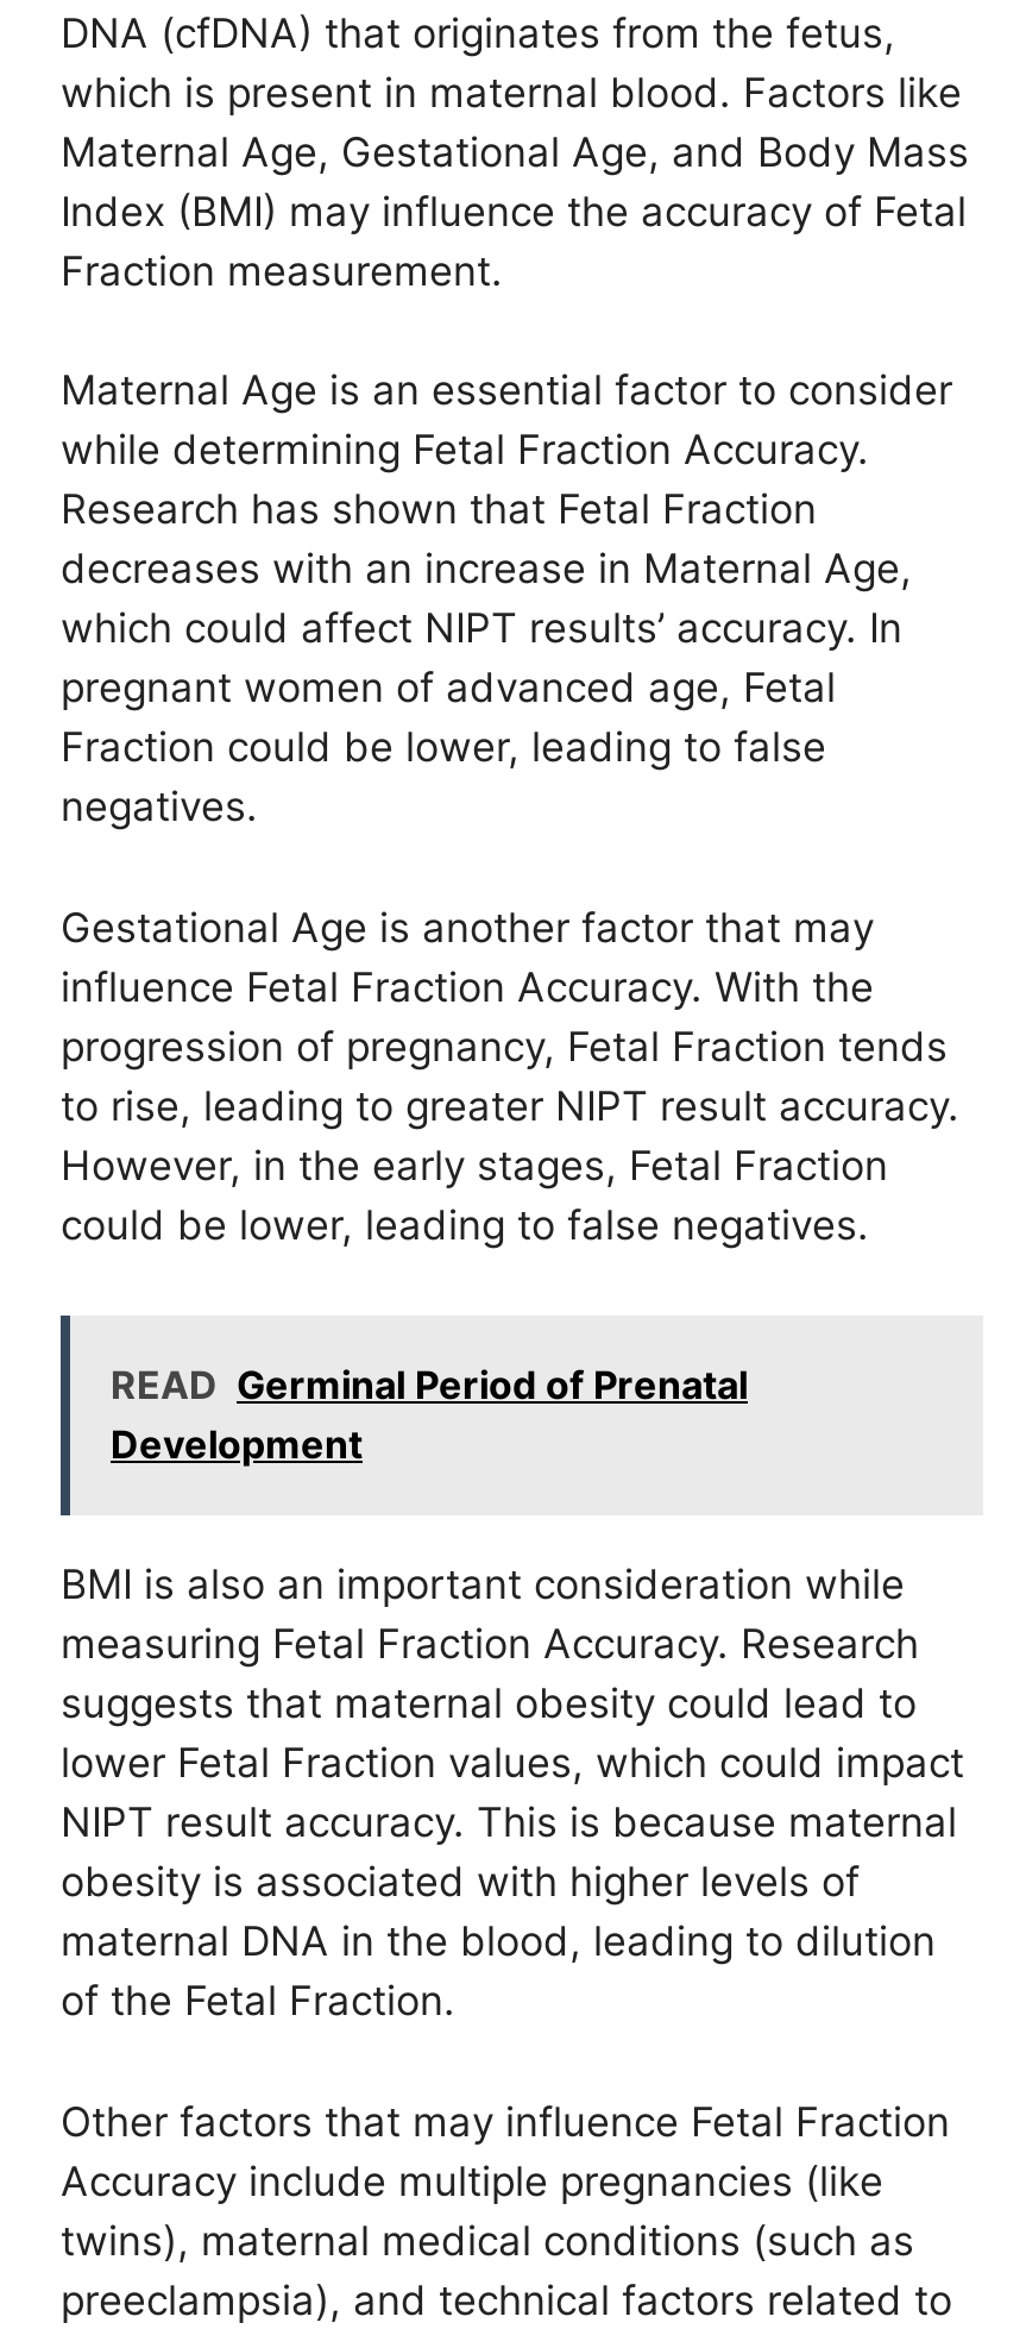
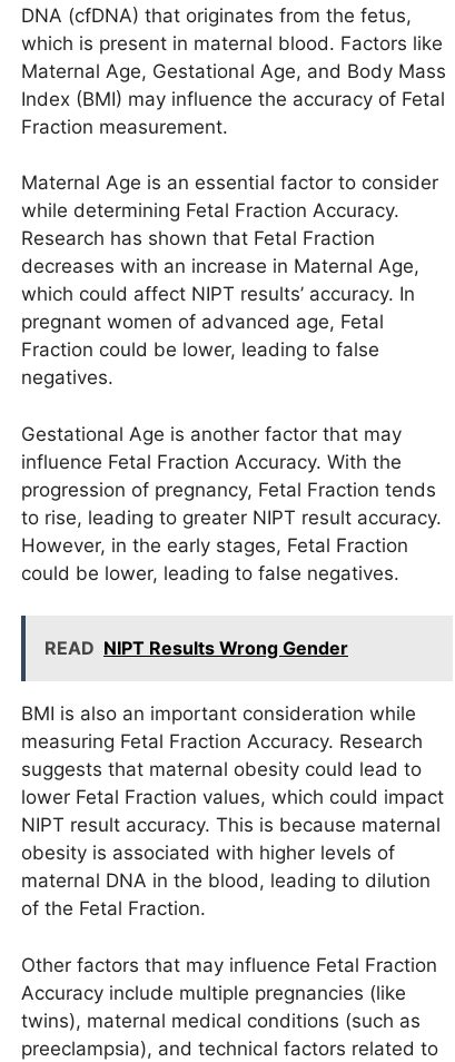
- READ Germinal Period of Prenatal
- Development
+ READ NIPT Results Wrong Gender
